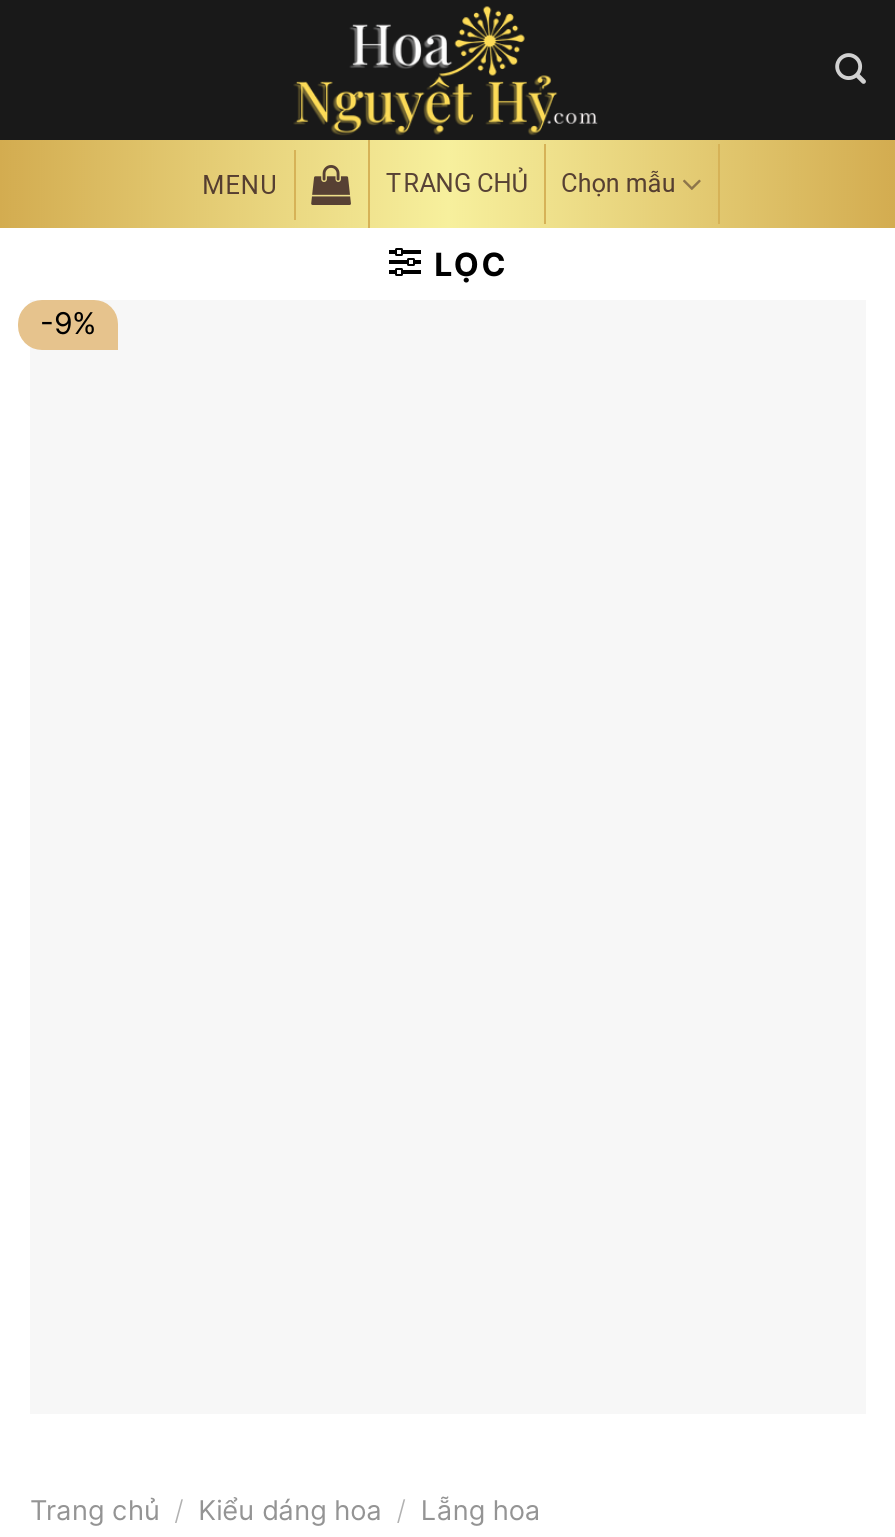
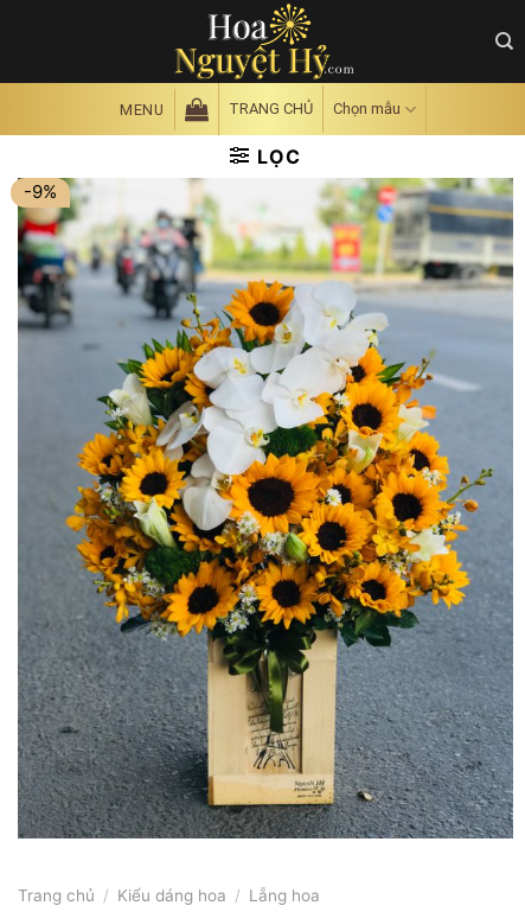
+ [image]
